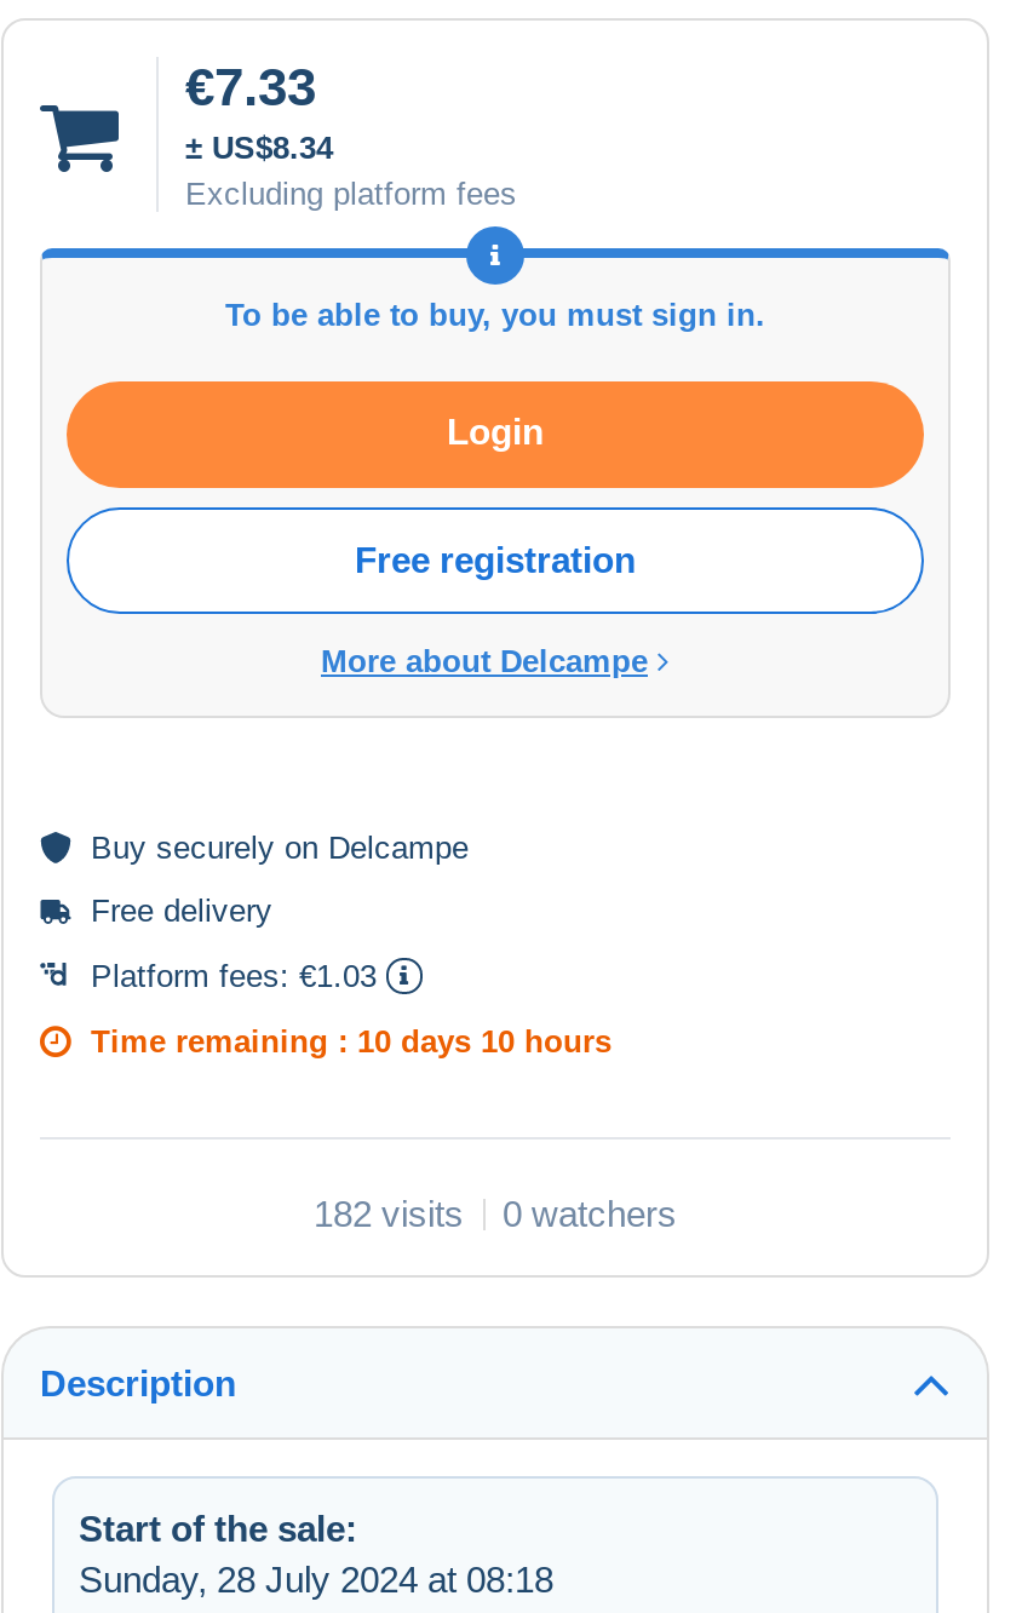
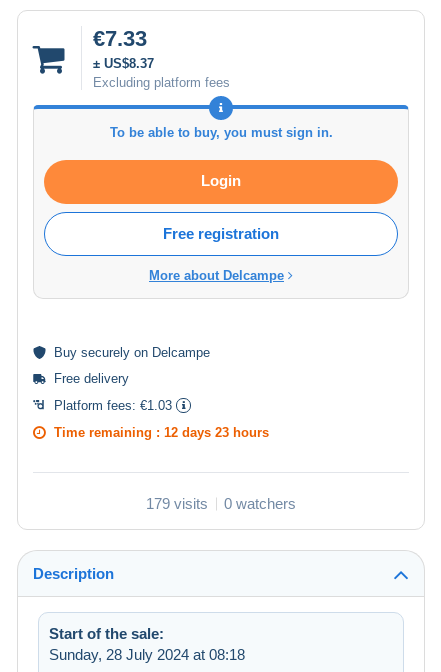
- ± US$8.34
+ ± US$8.37

- Time remaining : 10 days 10 hours
+ Time remaining : 12 days 23 hours

- 182 visits 0 watchers
+ 179 visits 0 watchers
